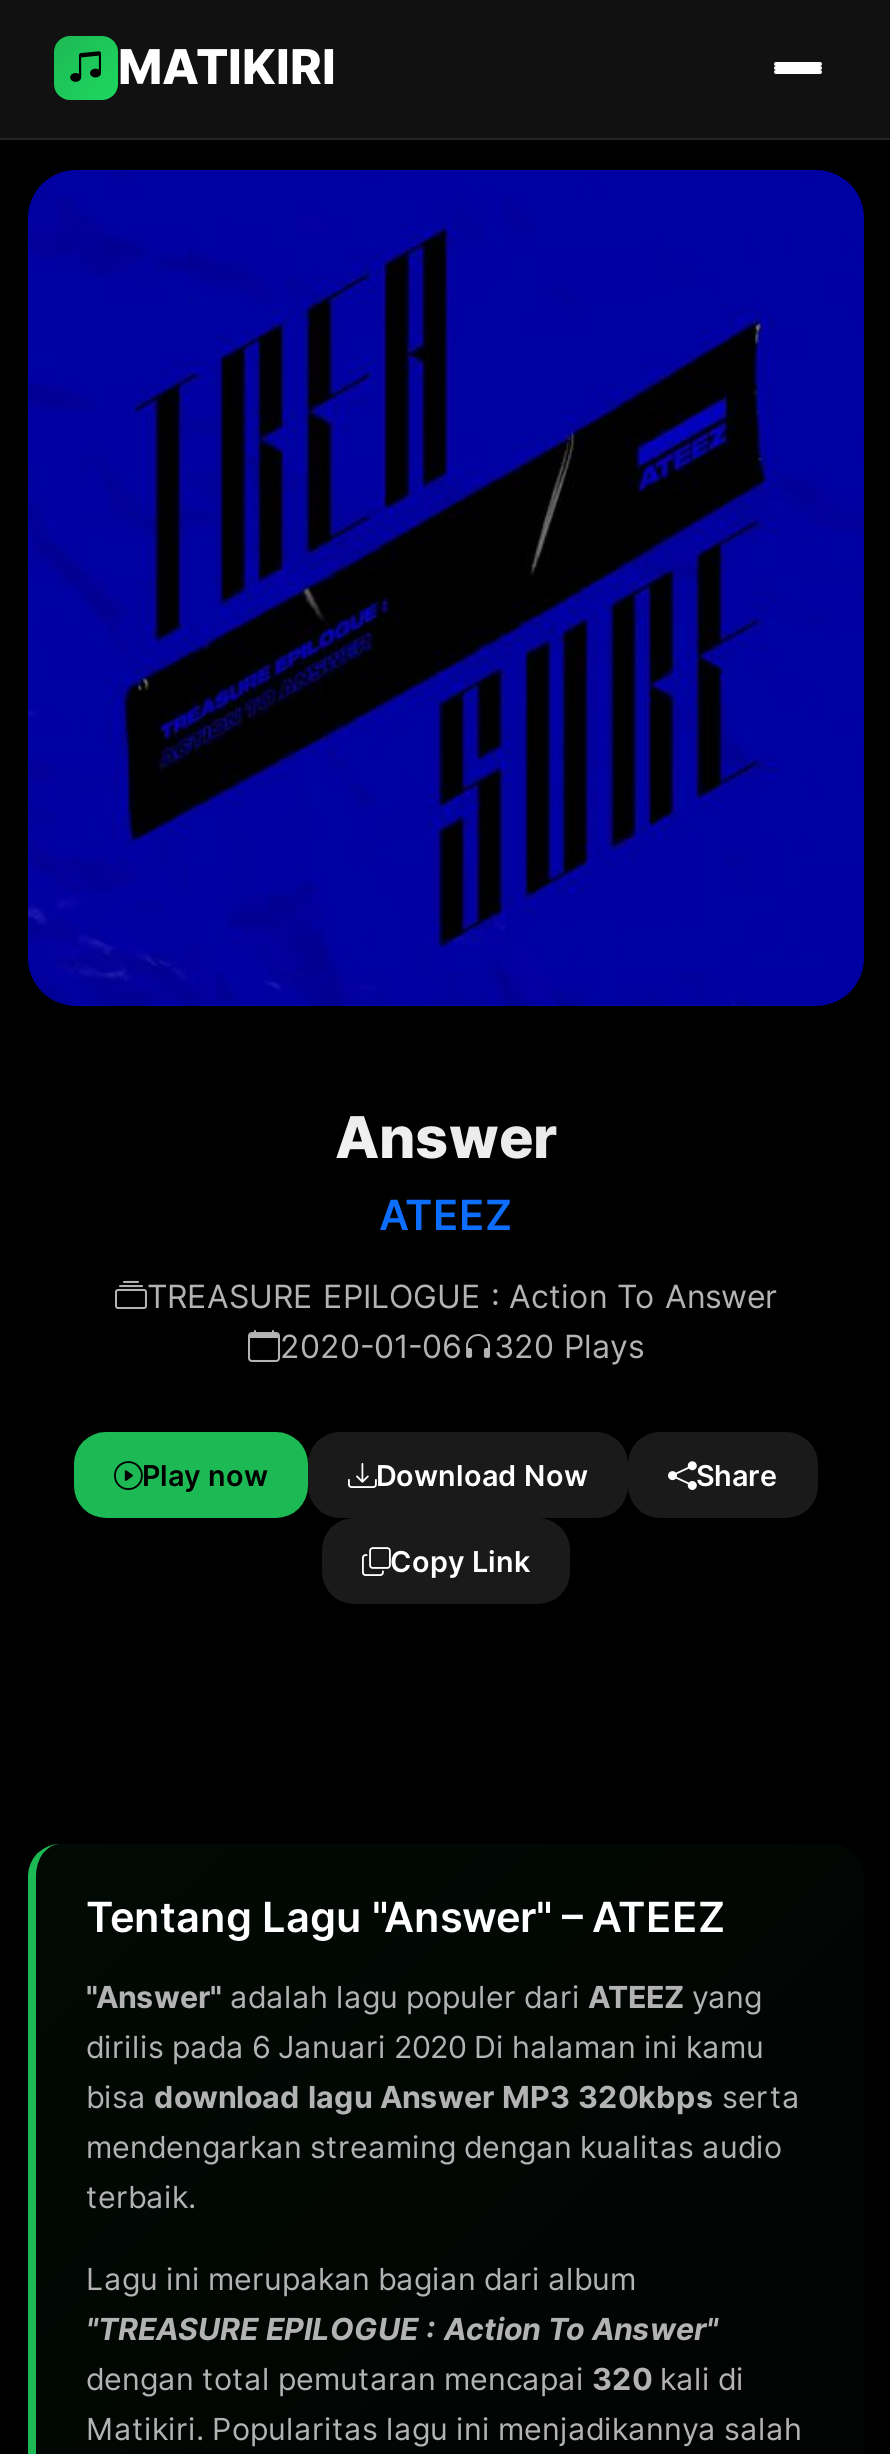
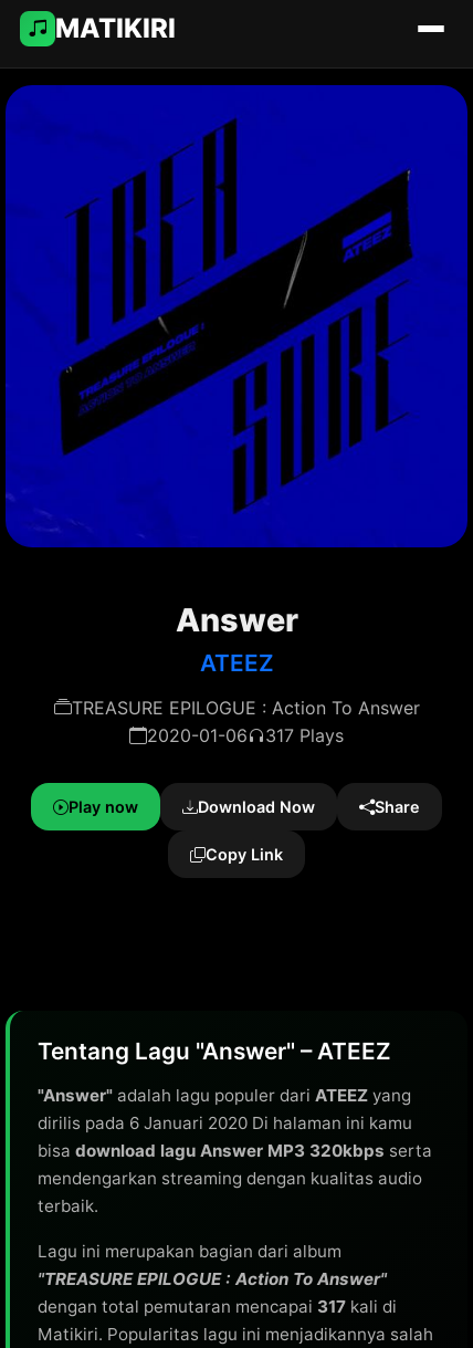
- 2020-01-06 320 Plays
+ 2020-01-06 317 Plays

- dengan total pemutaran mencapai 320 kali di
+ dengan total pemutaran mencapai 317 kali di
